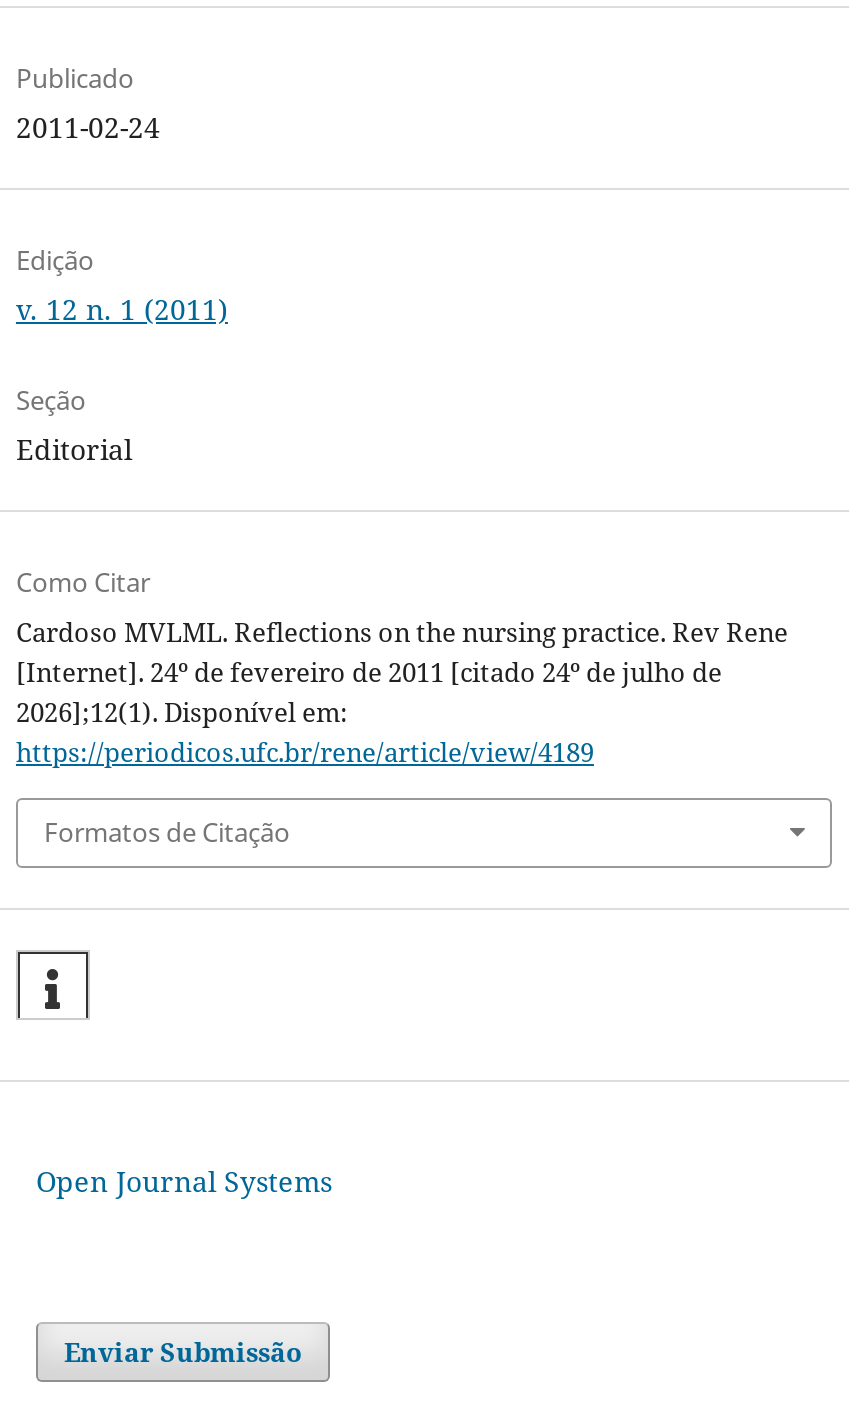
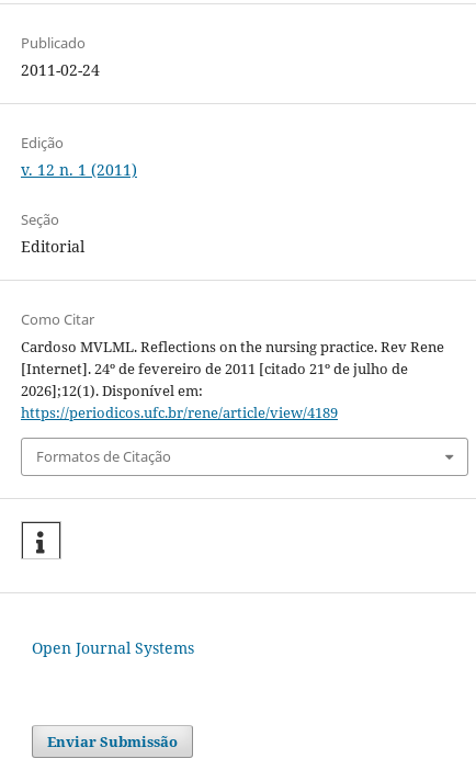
- [Internet]. 24º de fevereiro de 2011 [citado 24º de julho de
+ [Internet]. 24º de fevereiro de 2011 [citado 21º de julho de
